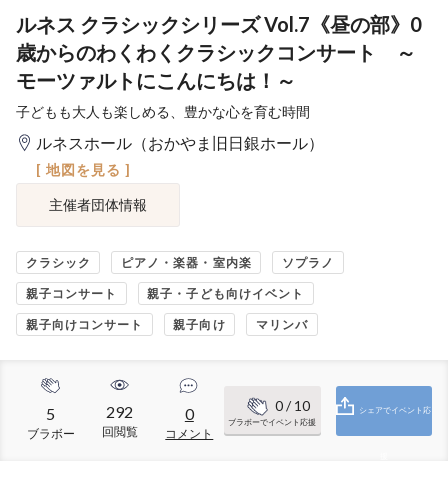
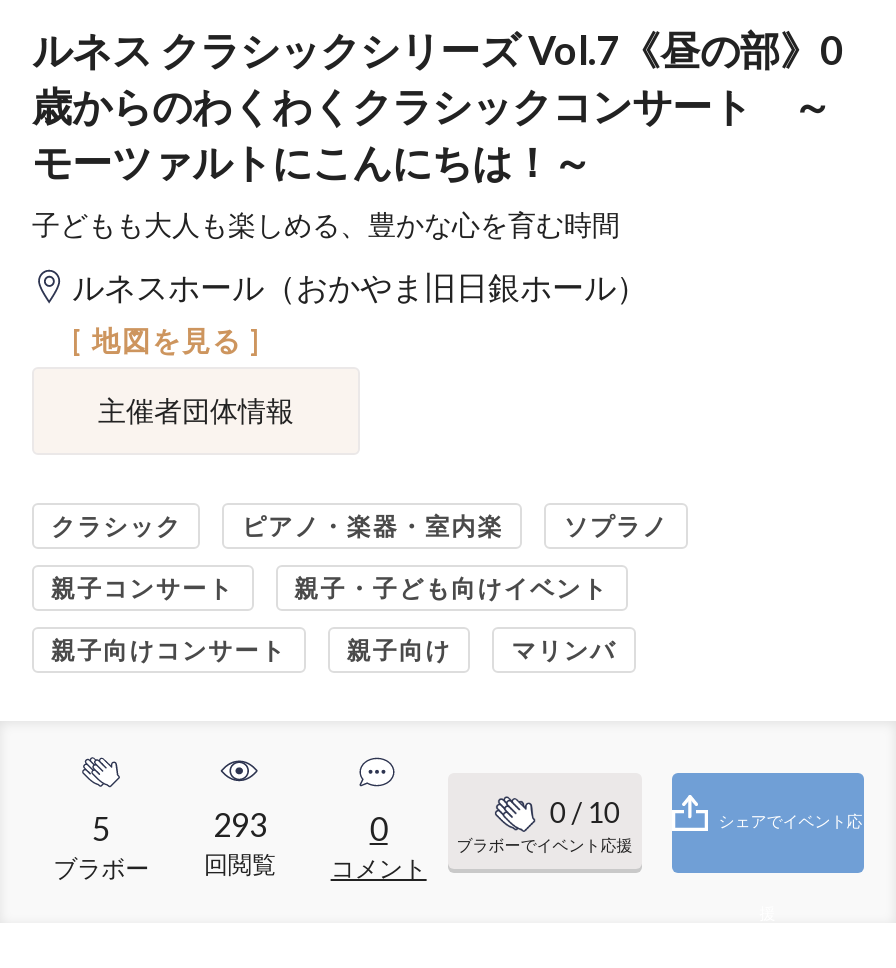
- 292
+ 293
